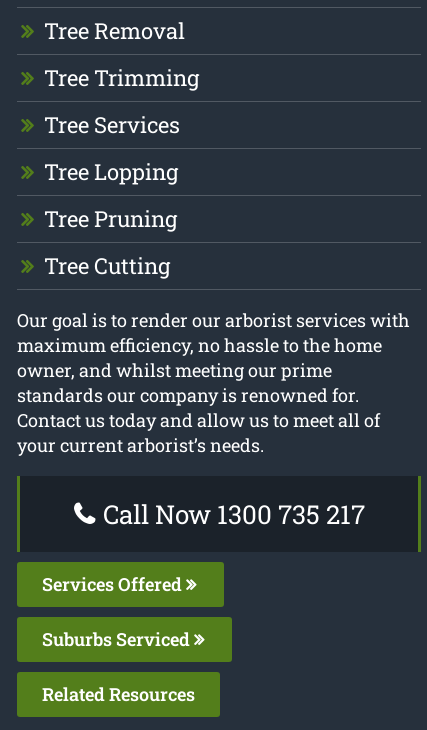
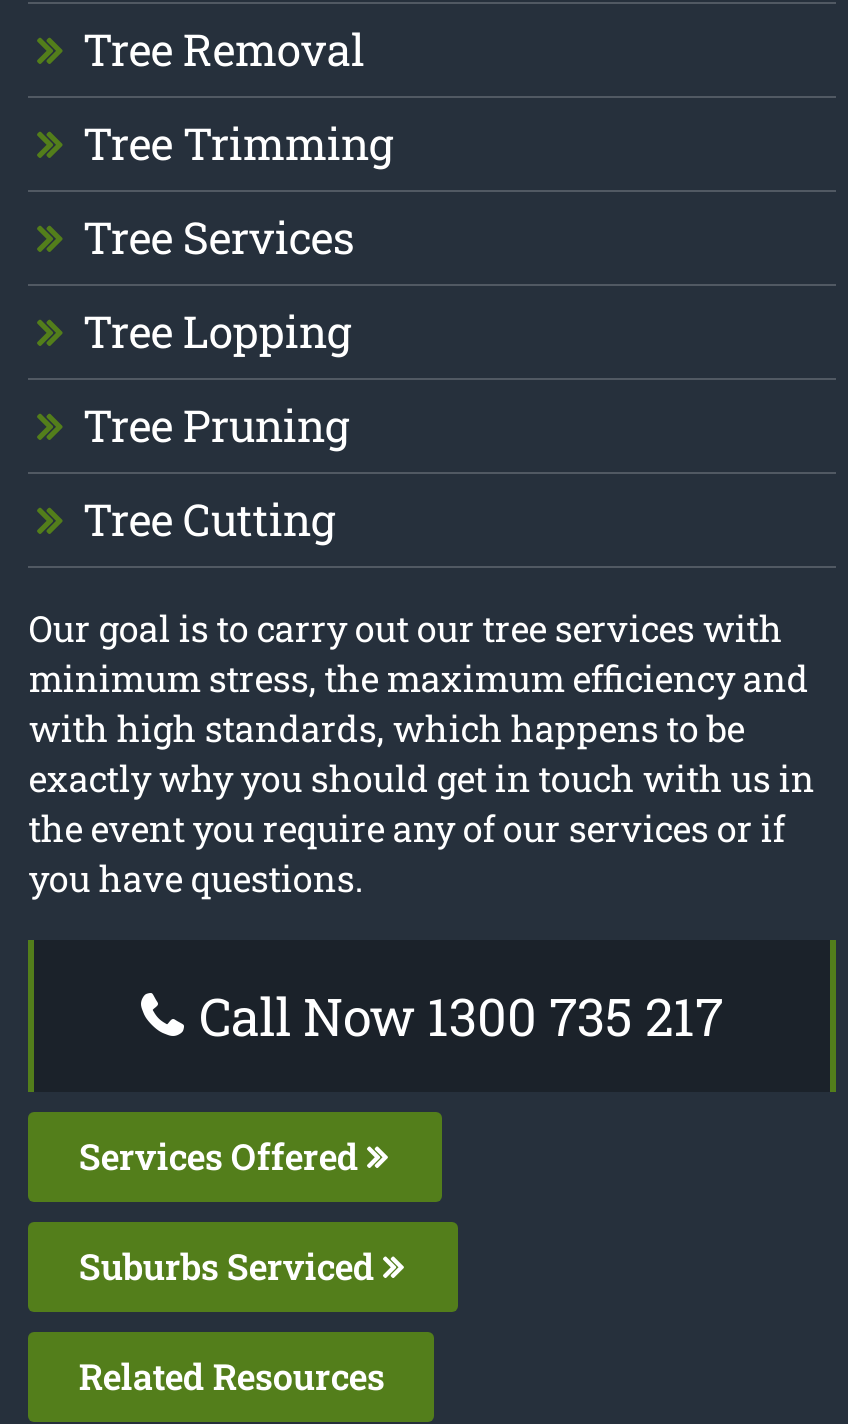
- Our goal is to render our arborist services with
- maximum efficiency, no hassle to the home
- owner, and whilst meeting our prime
- standards our company is renowned for.
- Contact us today and allow us to meet all of
- your current arborist’s needs.
+ Our goal is to carry out our tree services with
+ minimum stress, the maximum efficiency and
+ with high standards, which happens to be
+ exactly why you should get in touch with us in
+ the event you require any of our services or if
+ you have questions.
